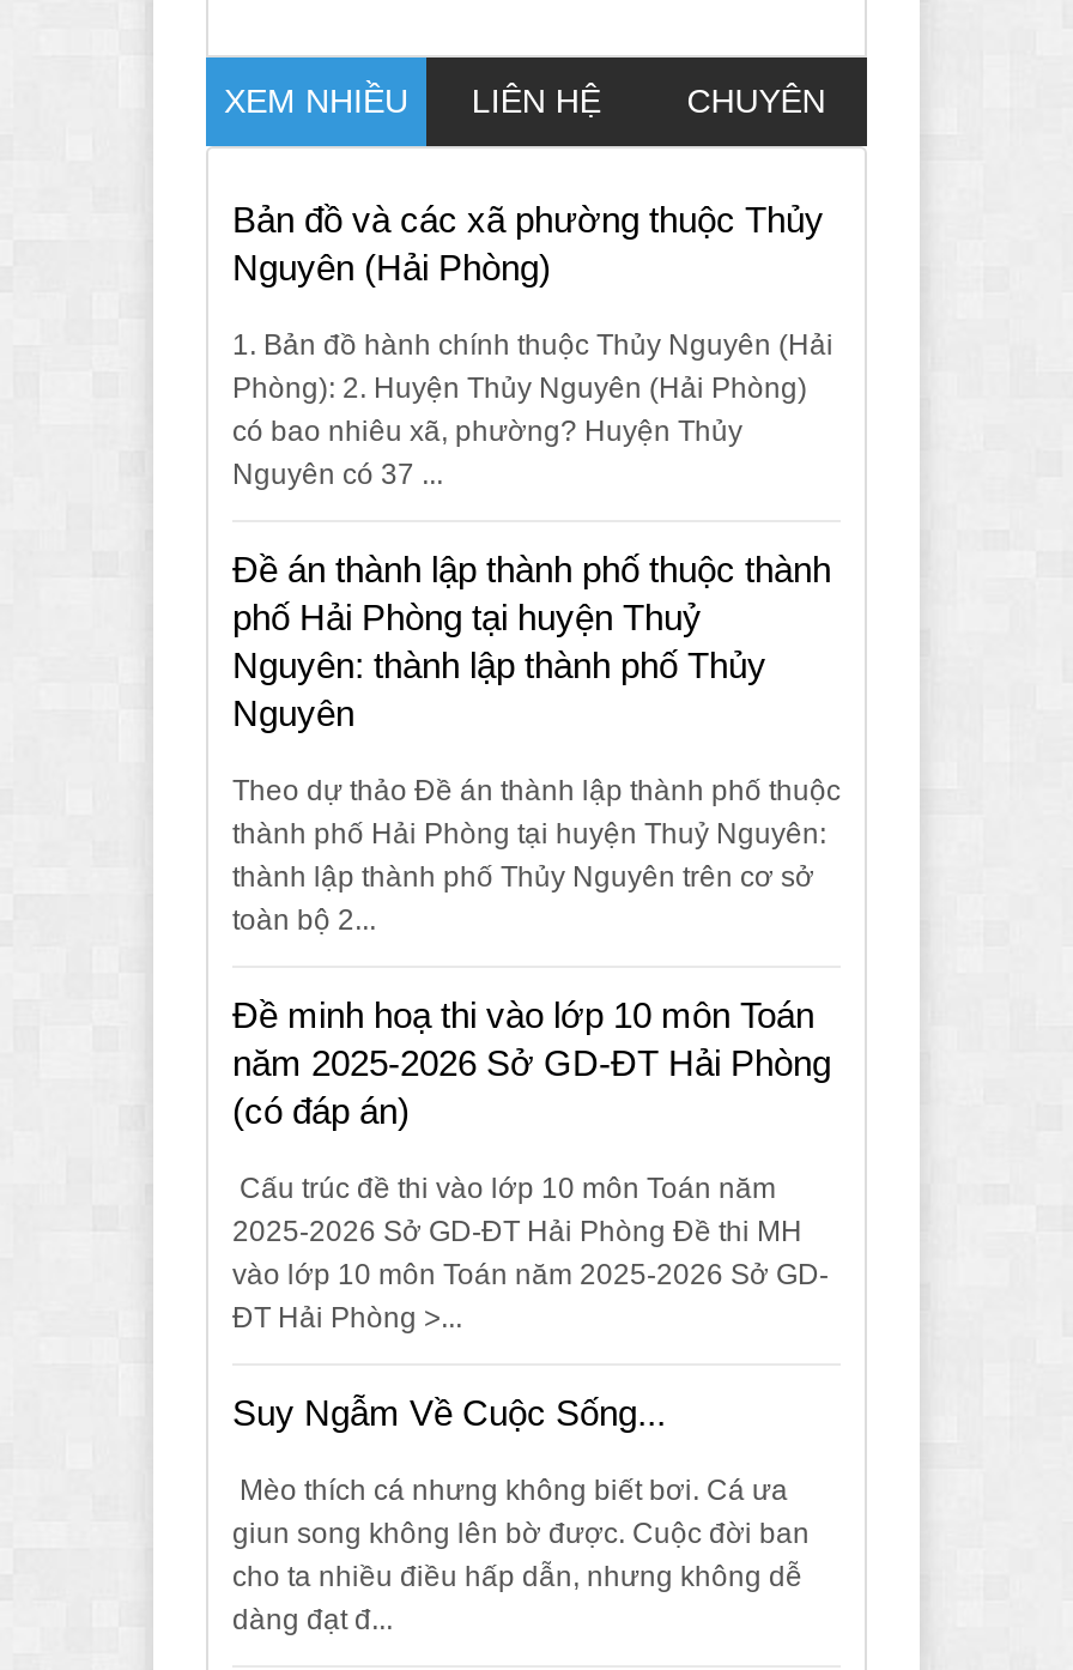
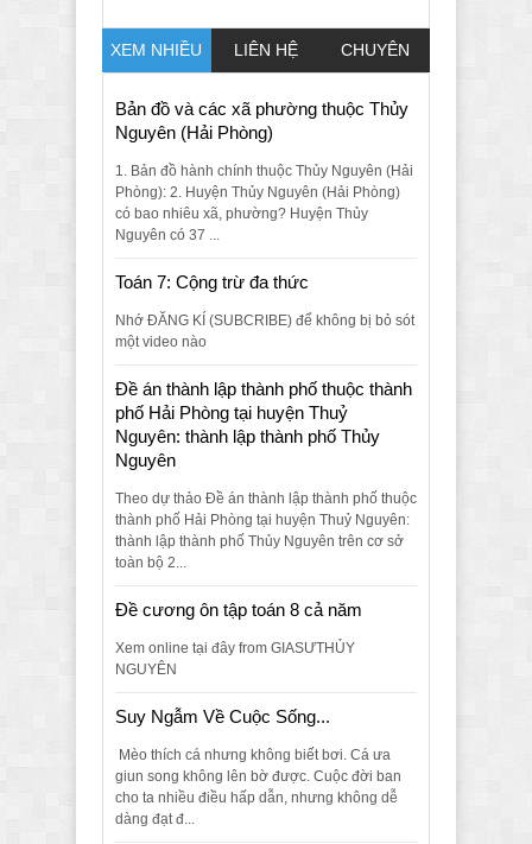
+ Toán 7: Cộng trừ đa thức
+ Nhớ ĐĂNG KÍ (SUBCRIBE) để không bị bỏ sót
+ một video nào

moved down: Đề án thành lập thành phố thuộc thành | phố Hải Phòng tại huyện Thuỷ | Nguyên: thành lập thành phố Thủy | Nguyên | Theo dự thảo Đề án thành lập thành phố thuộc | thành phố Hải Phòng tại huyện Thuỷ Nguyên: | thành lập thành phố Thủy Nguyên trên cơ sở | toàn bộ 2...

- Đề minh hoạ thi vào lớp 10 môn Toán
- năm 2025-2026 Sở GD-ĐT Hải Phòng
- (có đáp án)
+ Đề cương ôn tập toán 8 cả năm

- Cấu trúc đề thi vào lớp 10 môn Toán năm
- 2025-2026 Sở GD-ĐT Hải Phòng Đề thi MH
- vào lớp 10 môn Toán năm 2025-2026 Sở GD-
- ĐT Hải Phòng >...
+ Xem online tại đây from GIASƯTHỦY
+ NGUYÊN
